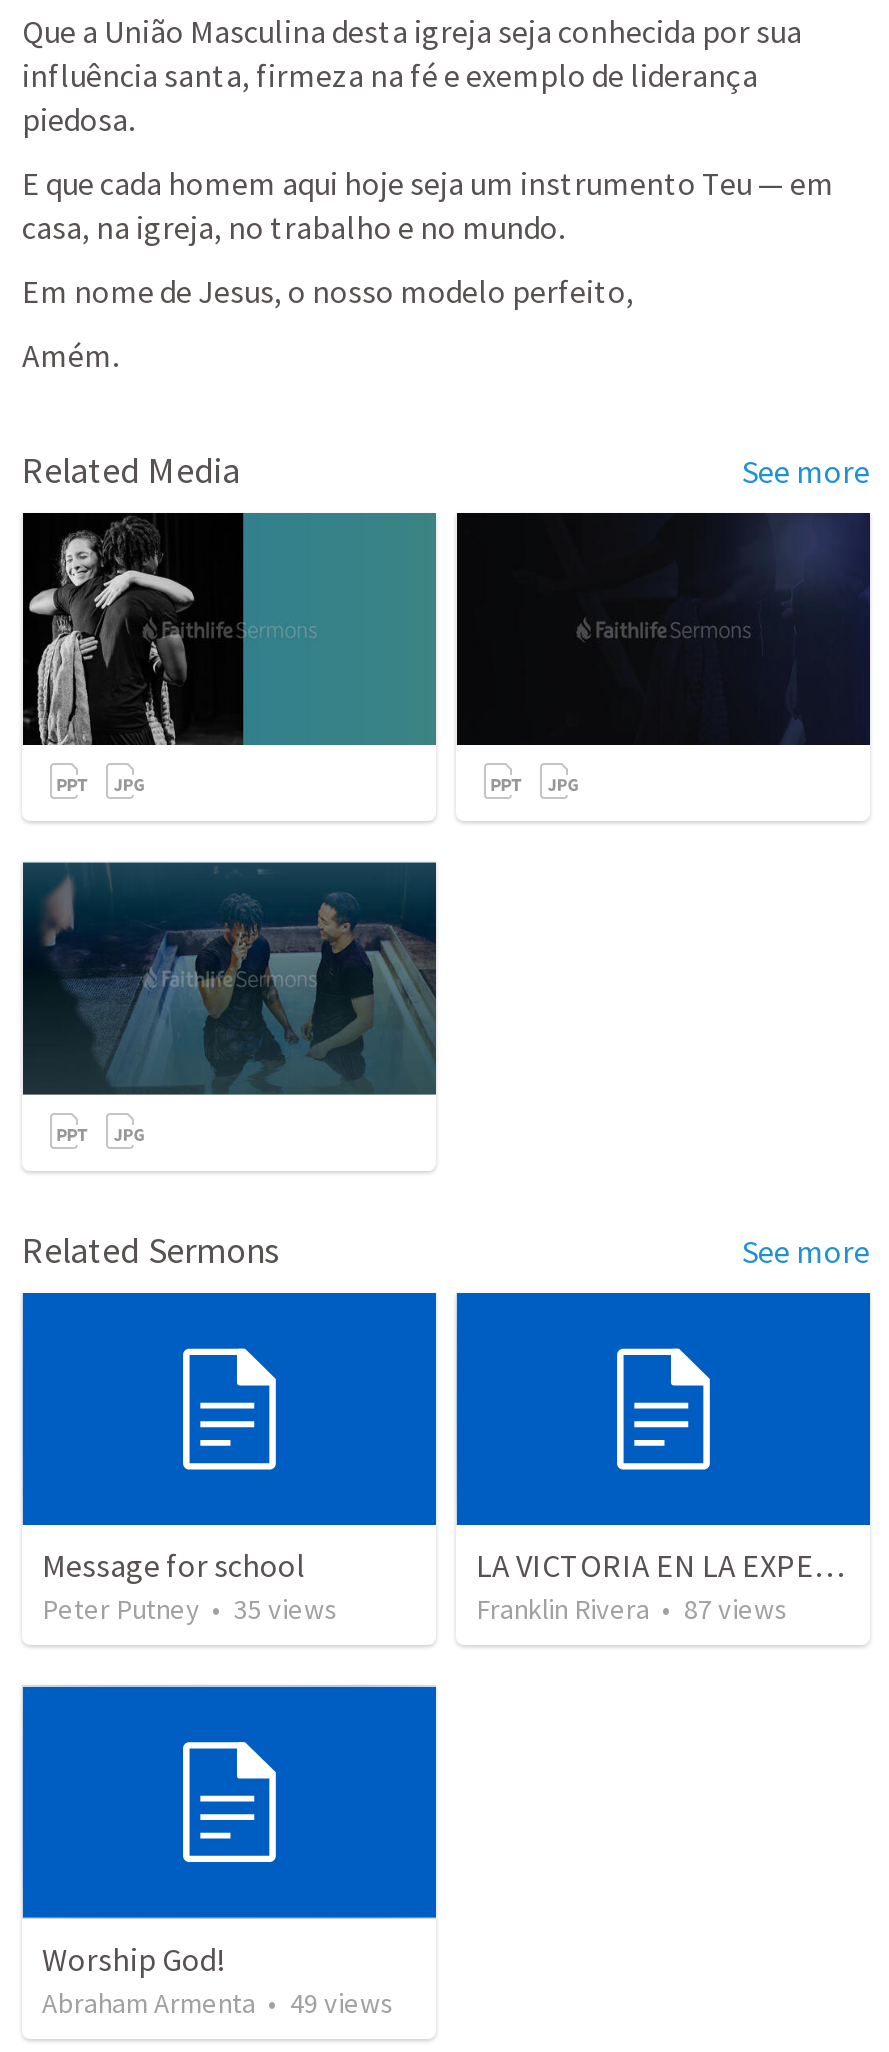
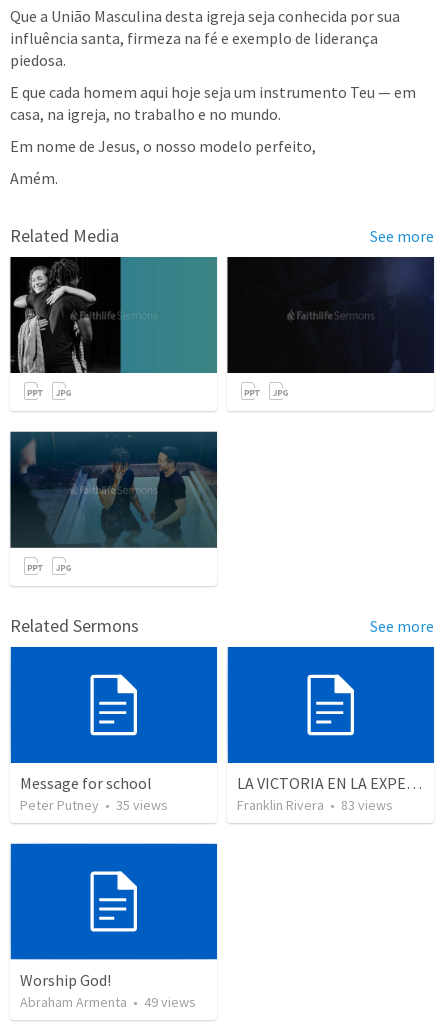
- Franklin Rivera • 87 views
+ Franklin Rivera • 83 views
